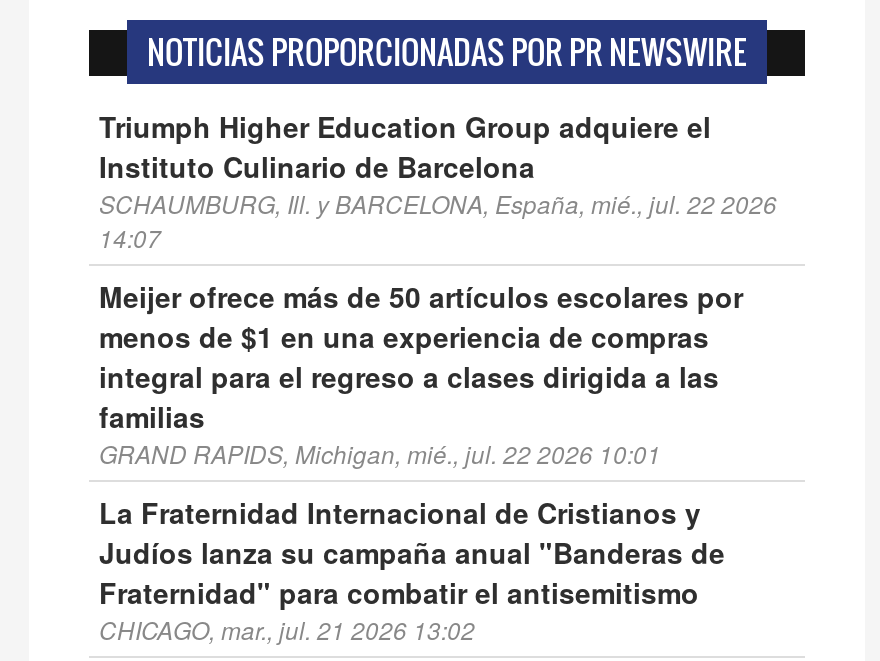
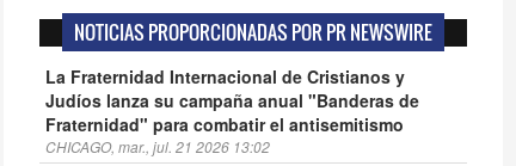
- Triumph Higher Education Group adquiere el
- Instituto Culinario de Barcelona
- SCHAUMBURG, Ill. y BARCELONA, España, mié., jul. 22 2026
- 14:07
- Meijer ofrece más de 50 artículos escolares por
- menos de $1 en una experiencia de compras
- integral para el regreso a clases dirigida a las
- familias
- GRAND RAPIDS, Michigan, mié., jul. 22 2026 10:01
